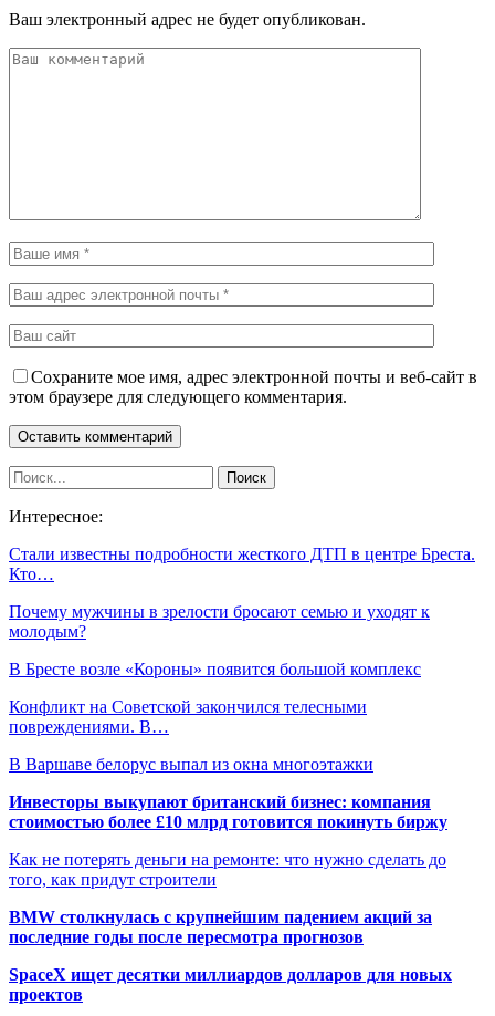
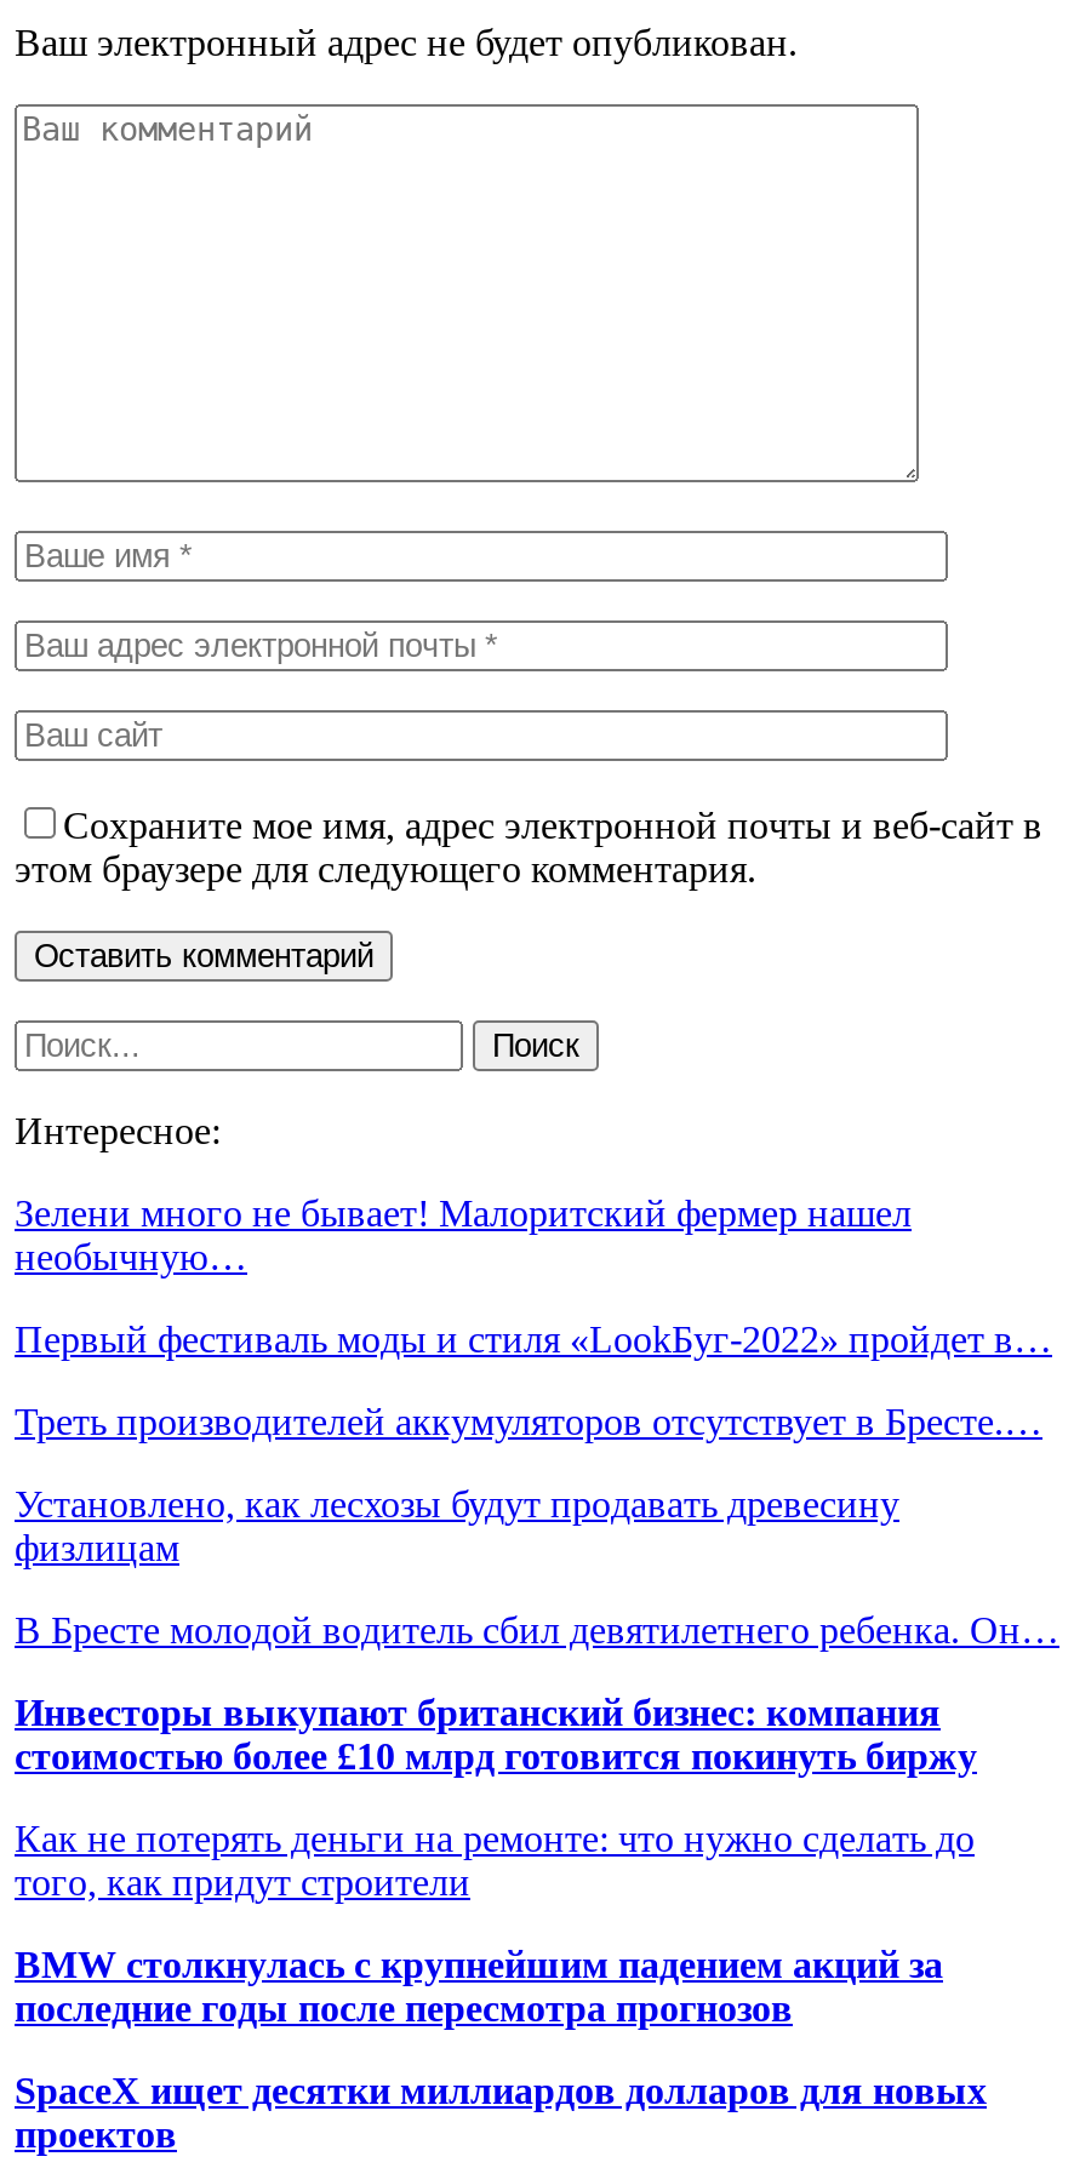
- Стали известны подробности жесткого ДТП в центре Бреста.
- Кто…
+ Зелени много не бывает! Малоритский фермер нашел
+ необычную…

- Почему мужчины в зрелости бросают семью и уходят к
- молодым?
+ Первый фестиваль моды и стиля «LookБуг-2022» пройдет в…

- В Бресте возле «Короны» появится большой комплекс
+ Треть производителей аккумуляторов отсутствует в Бресте.…

- Конфликт на Советской закончился телесными
- повреждениями. В…
+ Установлено, как лесхозы будут продавать древесину
+ физлицам

- В Варшаве белорус выпал из окна многоэтажки
+ В Бресте молодой водитель сбил девятилетнего ребенка. Он…
